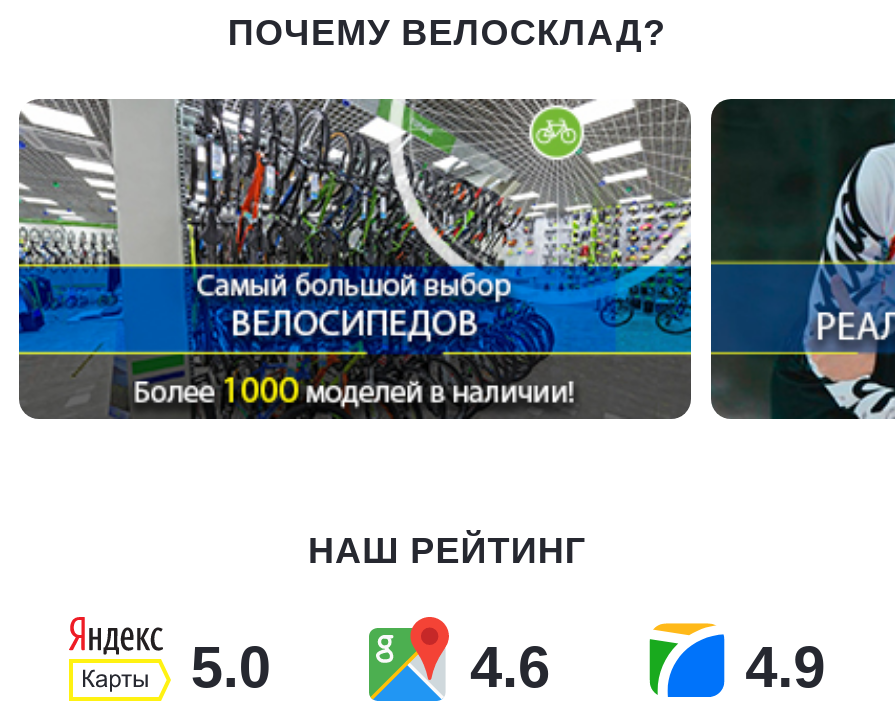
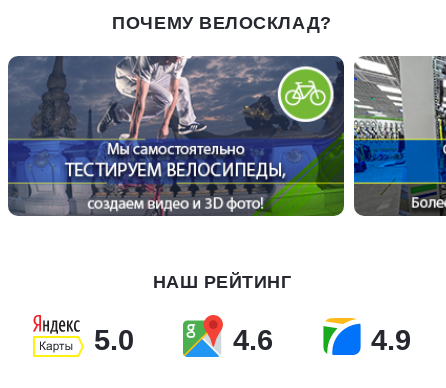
- [image]
+ [image]

- [image]
+ [image]
